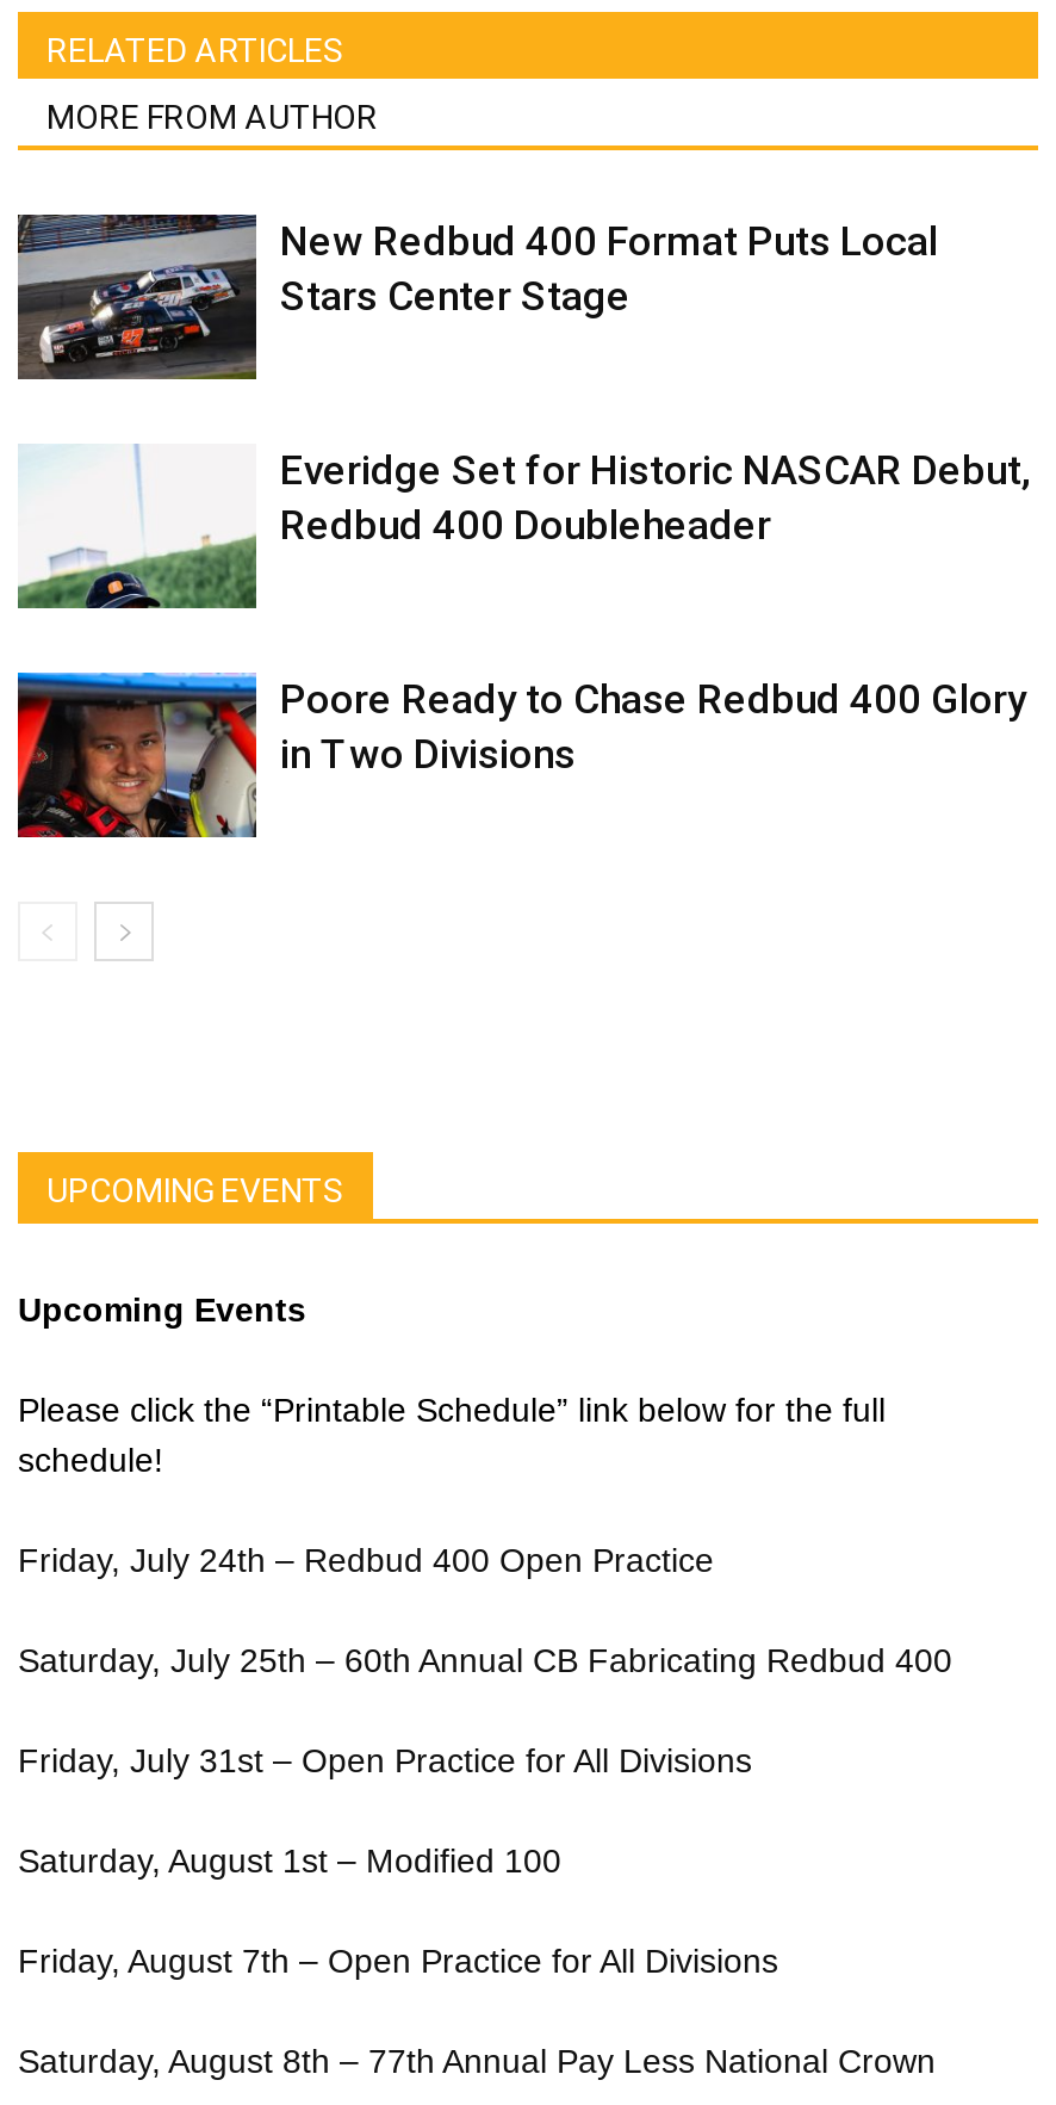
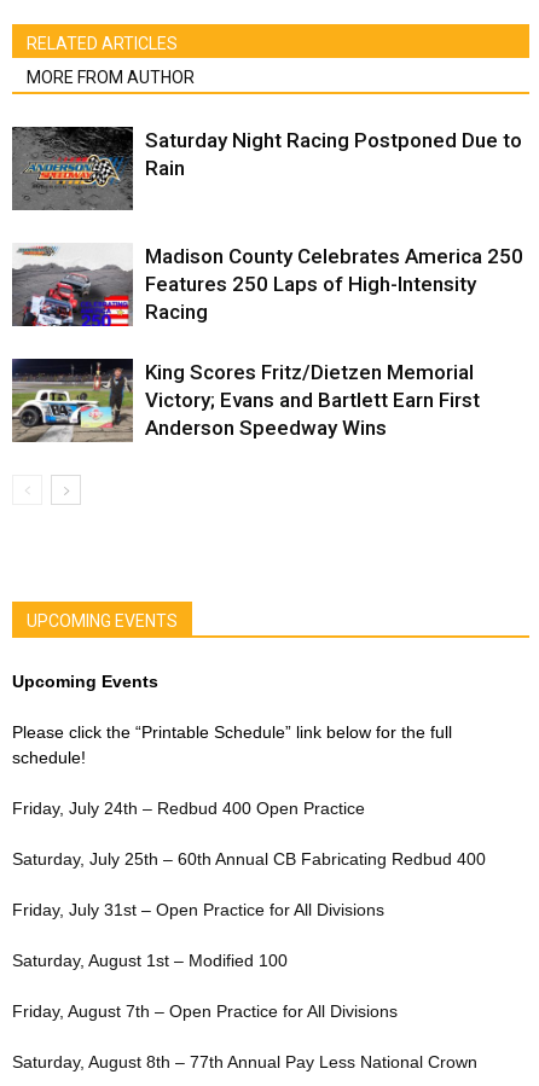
- [image]
- New Redbud 400 Format Puts Local
- Stars Center Stage
+ [image]
+ Saturday Night Racing Postponed Due to
+ Rain

- [image]
- Everidge Set for Historic NASCAR Debut,
- Redbud 400 Doubleheader
+ [image]
+ Madison County Celebrates America 250
+ Features 250 Laps of High-Intensity
+ Racing

- [image]
- Poore Ready to Chase Redbud 400 Glory
- in Two Divisions
+ [image]
+ King Scores Fritz/Dietzen Memorial
+ Victory; Evans and Bartlett Earn First
+ Anderson Speedway Wins
